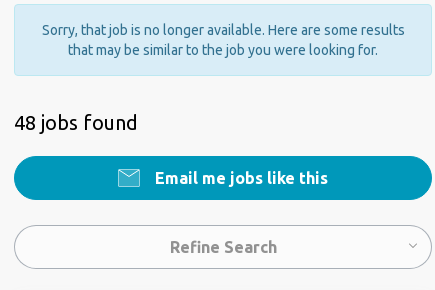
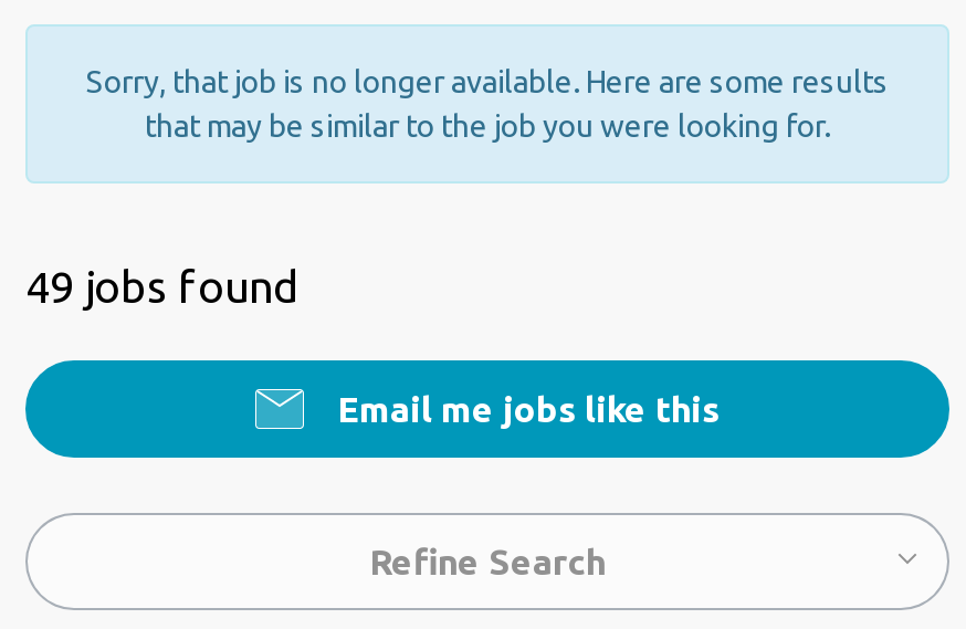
- 48 jobs found
+ 49 jobs found
